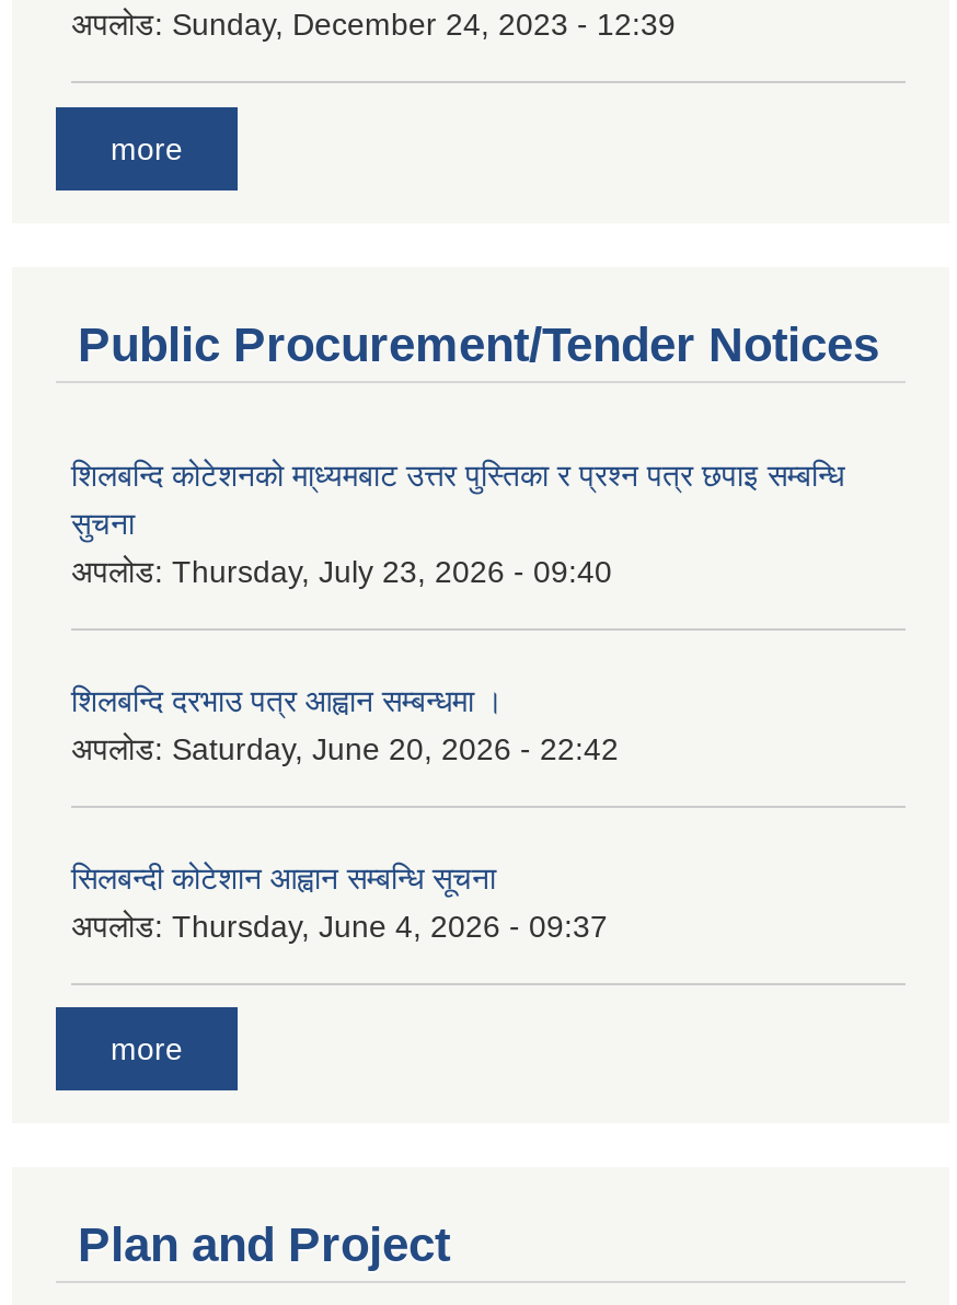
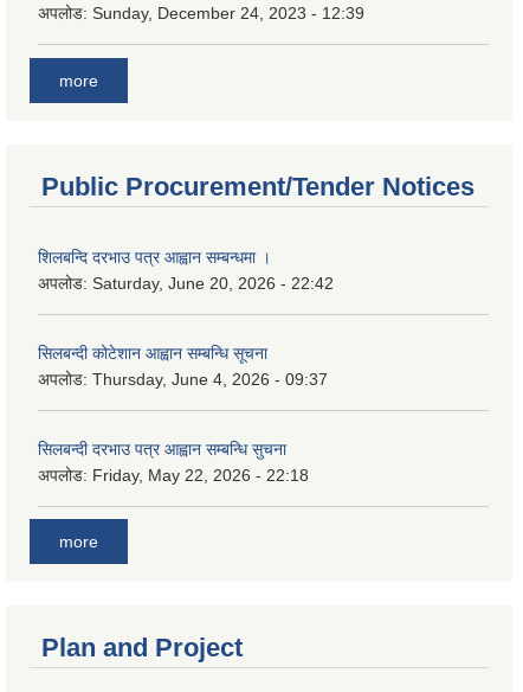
- शिलबन्दि कोटेशनको मा्ध्यमबाट उत्तर पुस्तिका र प्रश्न पत्र छपाइ सम्बन्धि
- सुचना
- अपलोड: Thursday, July 23, 2026 - 09:40

moved up: शिलबन्दि दरभाउ पत्र आह्वान सम्बन्धमा । | अपलोड: Saturday, June 20, 2026 - 22:42 | सिलबन्दी कोटेशान आह्वान सम्बन्धि सूचना | अपलोड: Thursday, June 4, 2026 - 09:37

+ सिलबन्दी दरभाउ पत्र आह्वान सम्बन्धि सुचना
+ अपलोड: Friday, May 22, 2026 - 22:18
